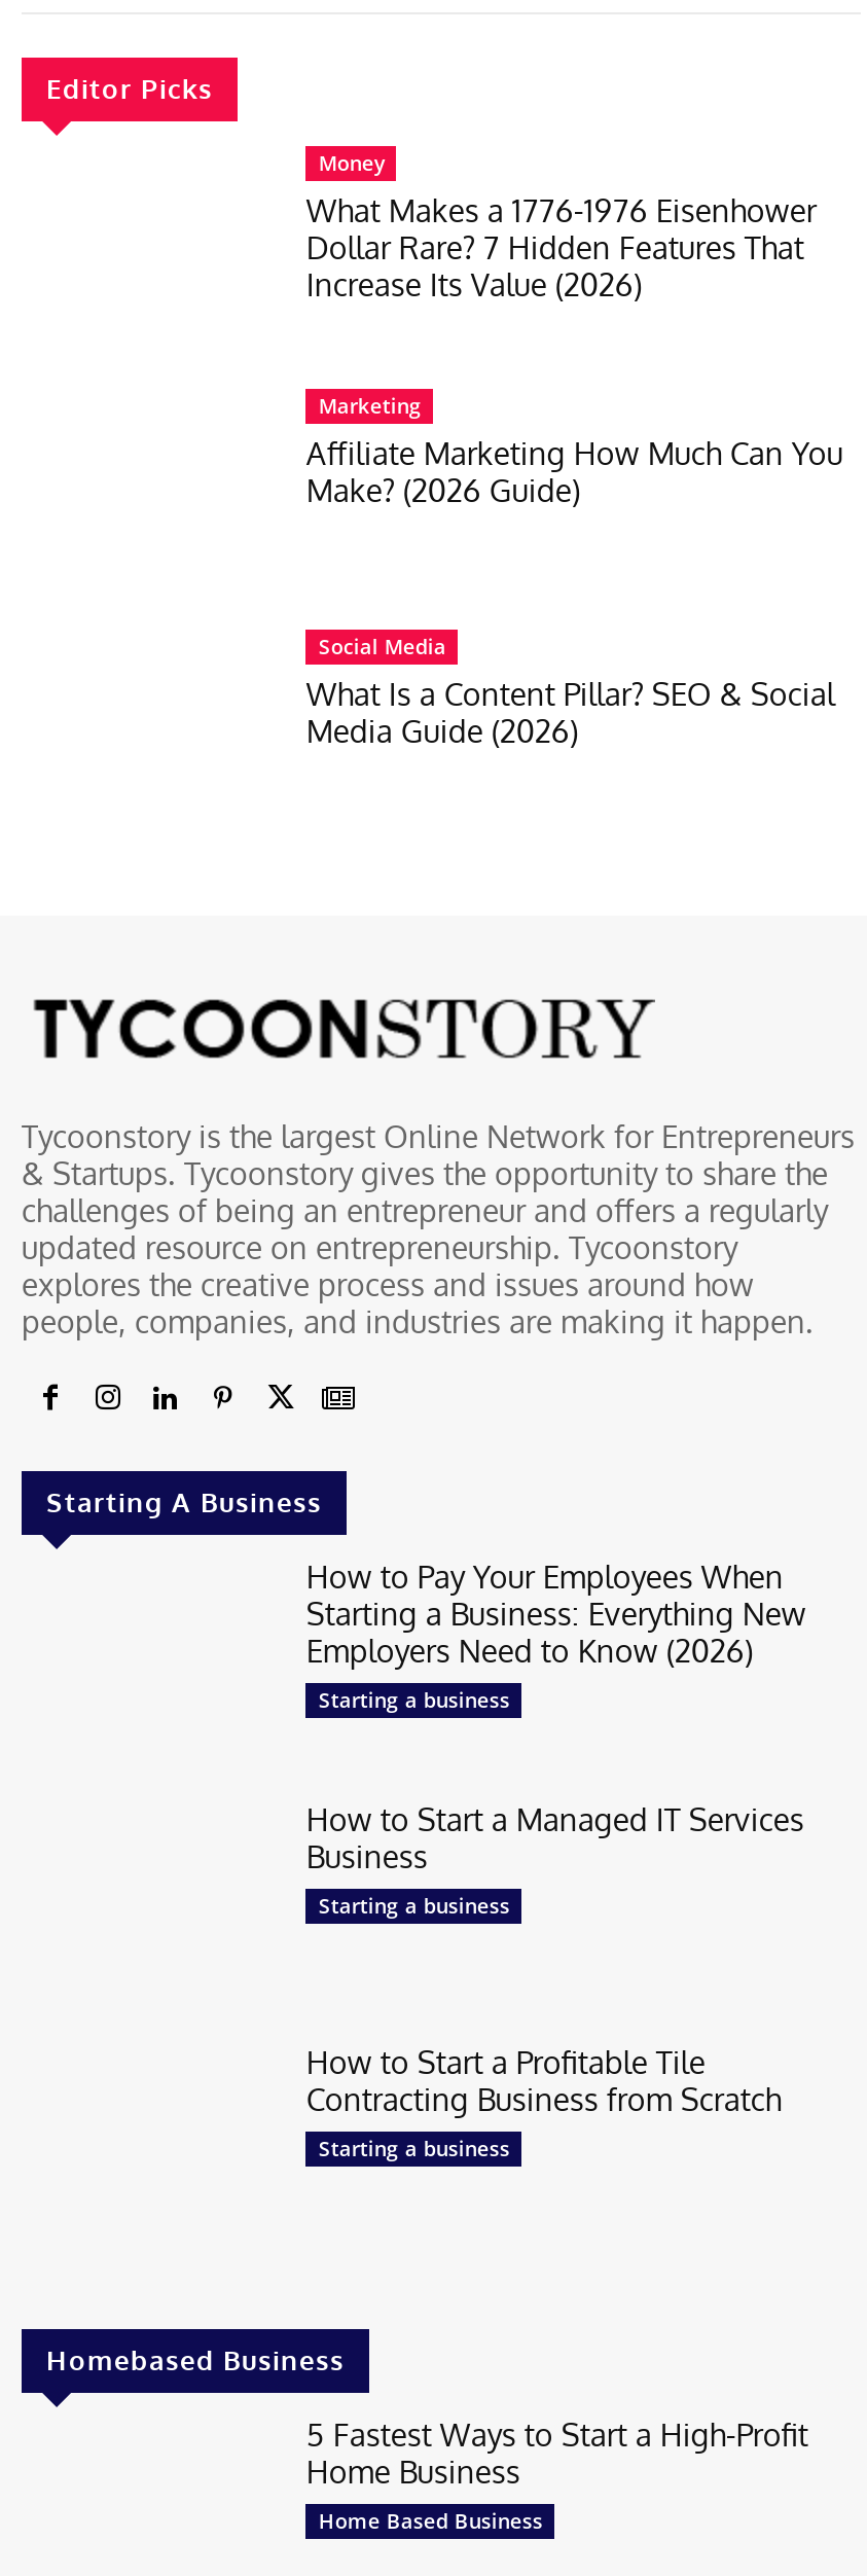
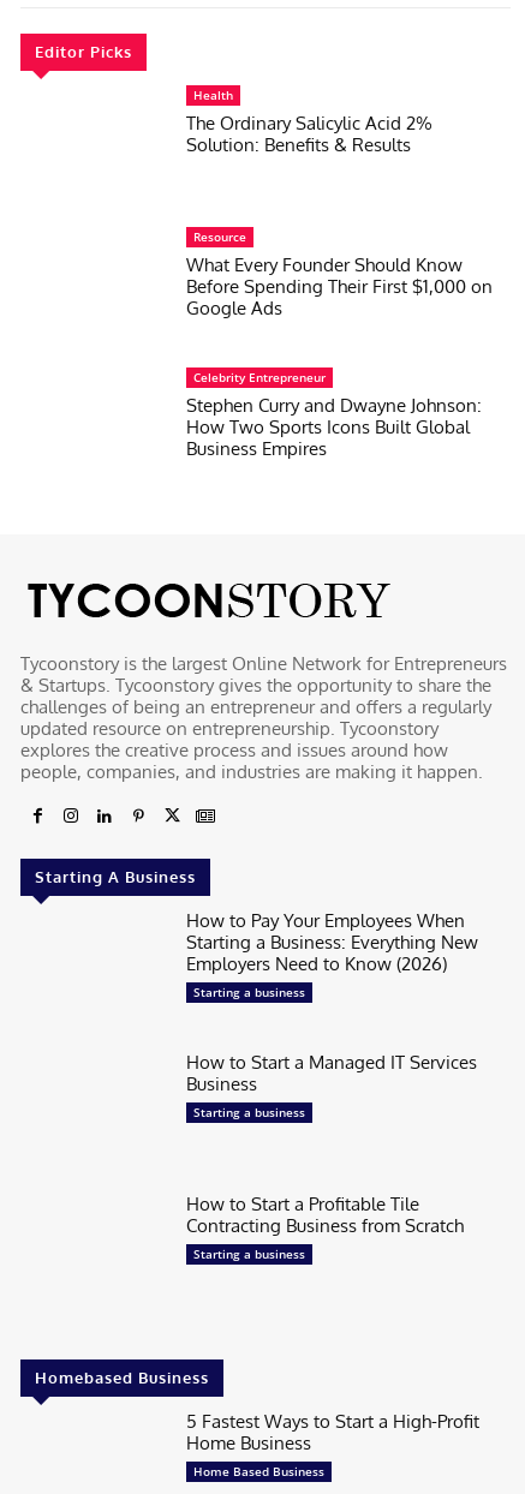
- Money
- What Makes a 1776-1976 Eisenhower
- Dollar Rare? 7 Hidden Features That
- Increase Its Value (2026)
+ Health
+ The Ordinary Salicylic Acid 2%
+ Solution: Benefits & Results

- Marketing
- Affiliate Marketing How Much Can You
- Make? (2026 Guide)
+ Resource
+ What Every Founder Should Know
+ Before Spending Their First $1,000 on
+ Google Ads

- Social Media
- What Is a Content Pillar? SEO & Social
- Media Guide (2026)
+ Celebrity Entrepreneur
+ Stephen Curry and Dwayne Johnson:
+ How Two Sports Icons Built Global
+ Business Empires
